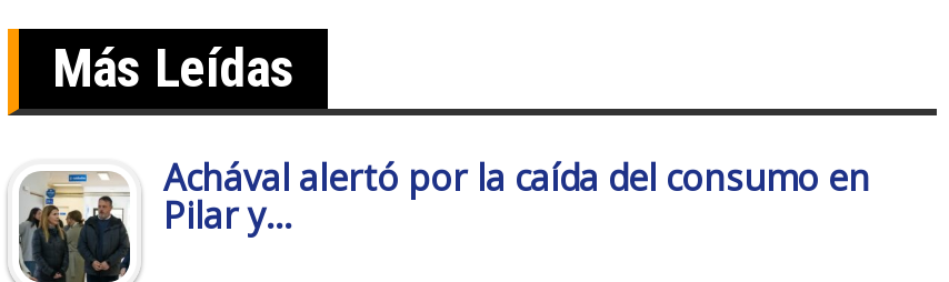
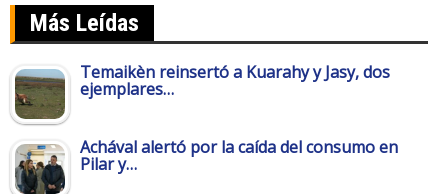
+ [image]
+ Temaikèn reinsertó a Kuarahy y Jasy, dos
+ ejemplares…
